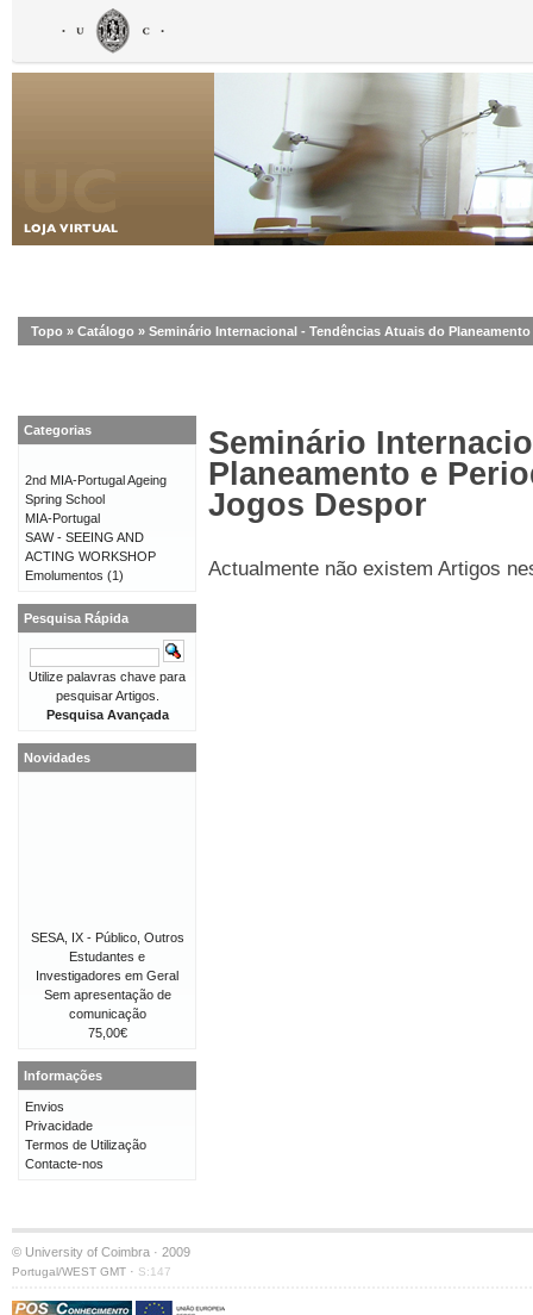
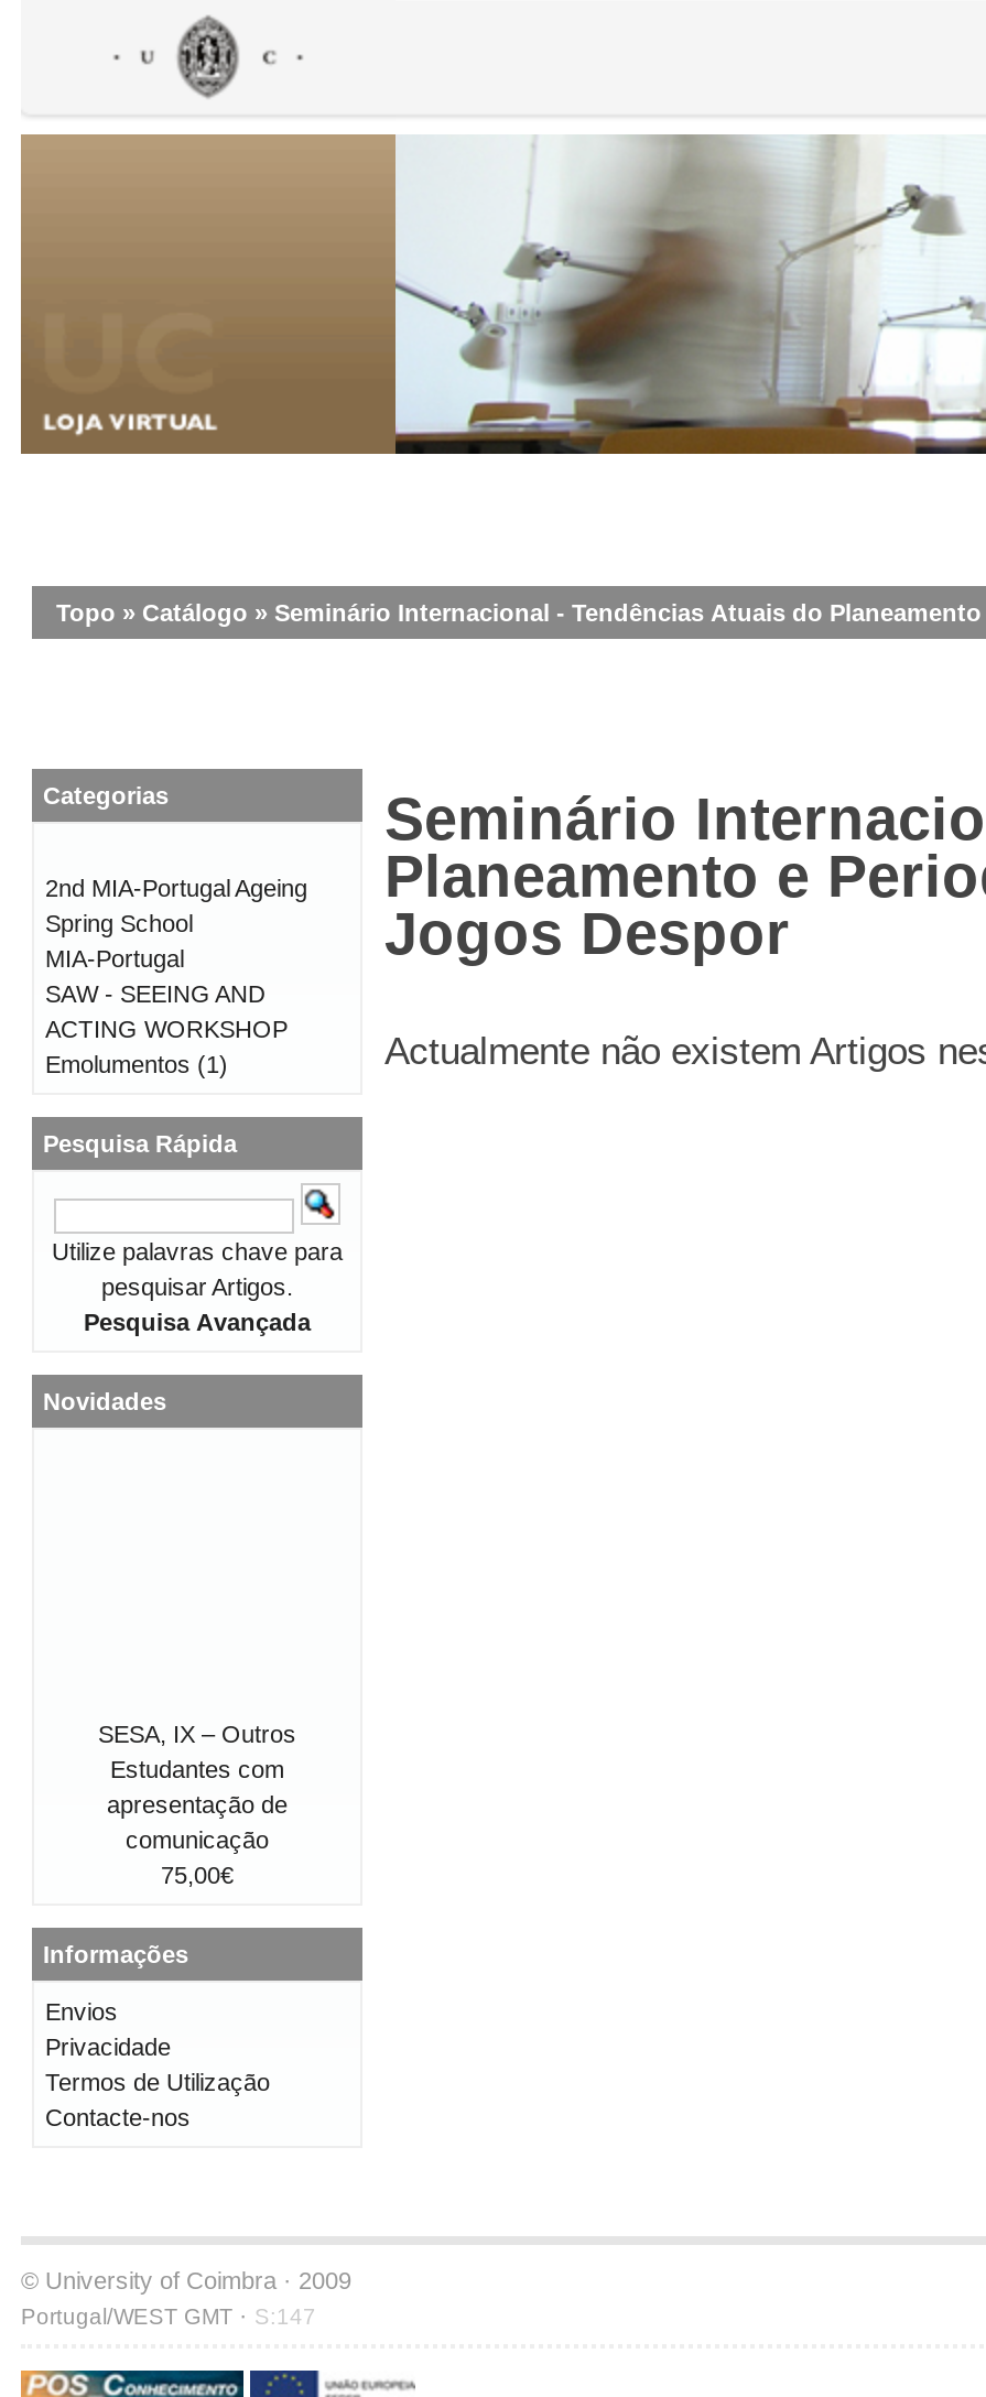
- SESA, IX - Público, Outros
- Estudantes e
- Investigadores em Geral
- Sem apresentação de
+ SESA, IX – Outros
+ Estudantes com
+ apresentação de
